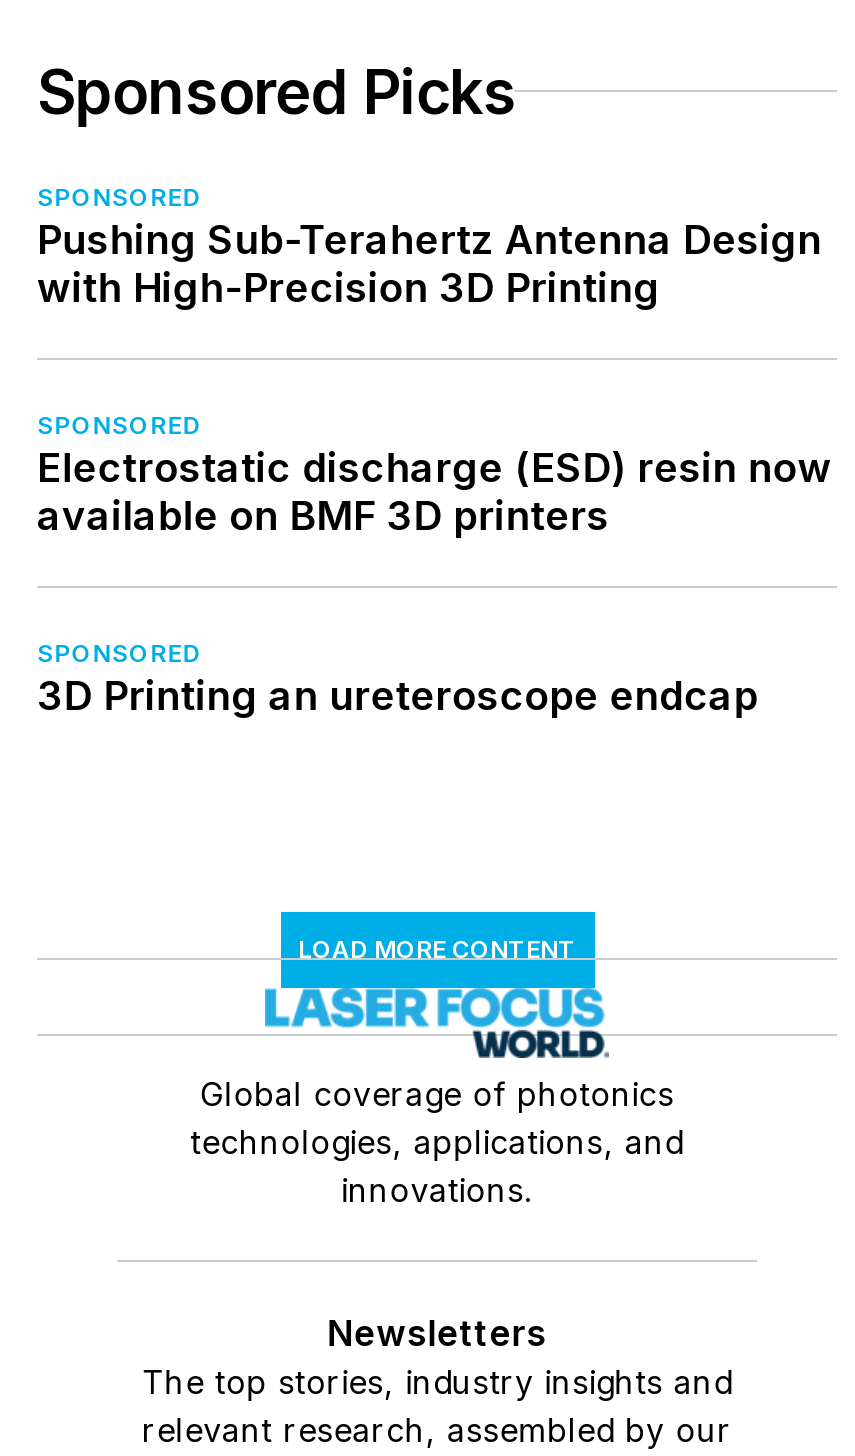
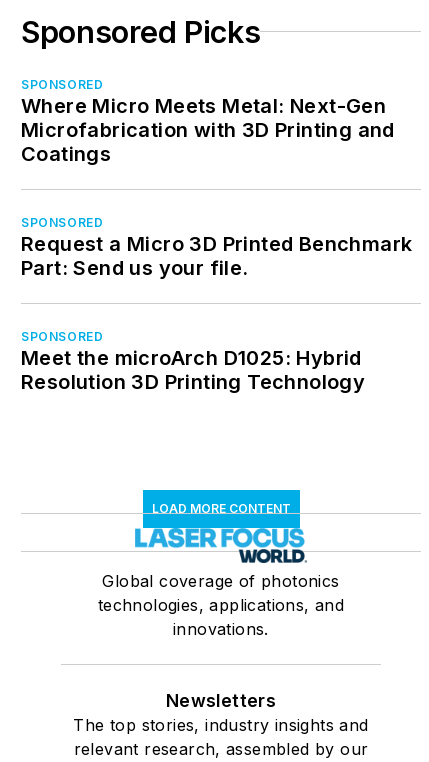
- Pushing Sub-Terahertz Antenna Design
- with High-Precision 3D Printing
+ Where Micro Meets Metal: Next-Gen
+ Microfabrication with 3D Printing and
+ Coatings

- Electrostatic discharge (ESD) resin now
- available on BMF 3D printers
+ Request a Micro 3D Printed Benchmark
+ Part: Send us your file.

- 3D Printing an ureteroscope endcap
+ Meet the microArch D1025: Hybrid
+ Resolution 3D Printing Technology
